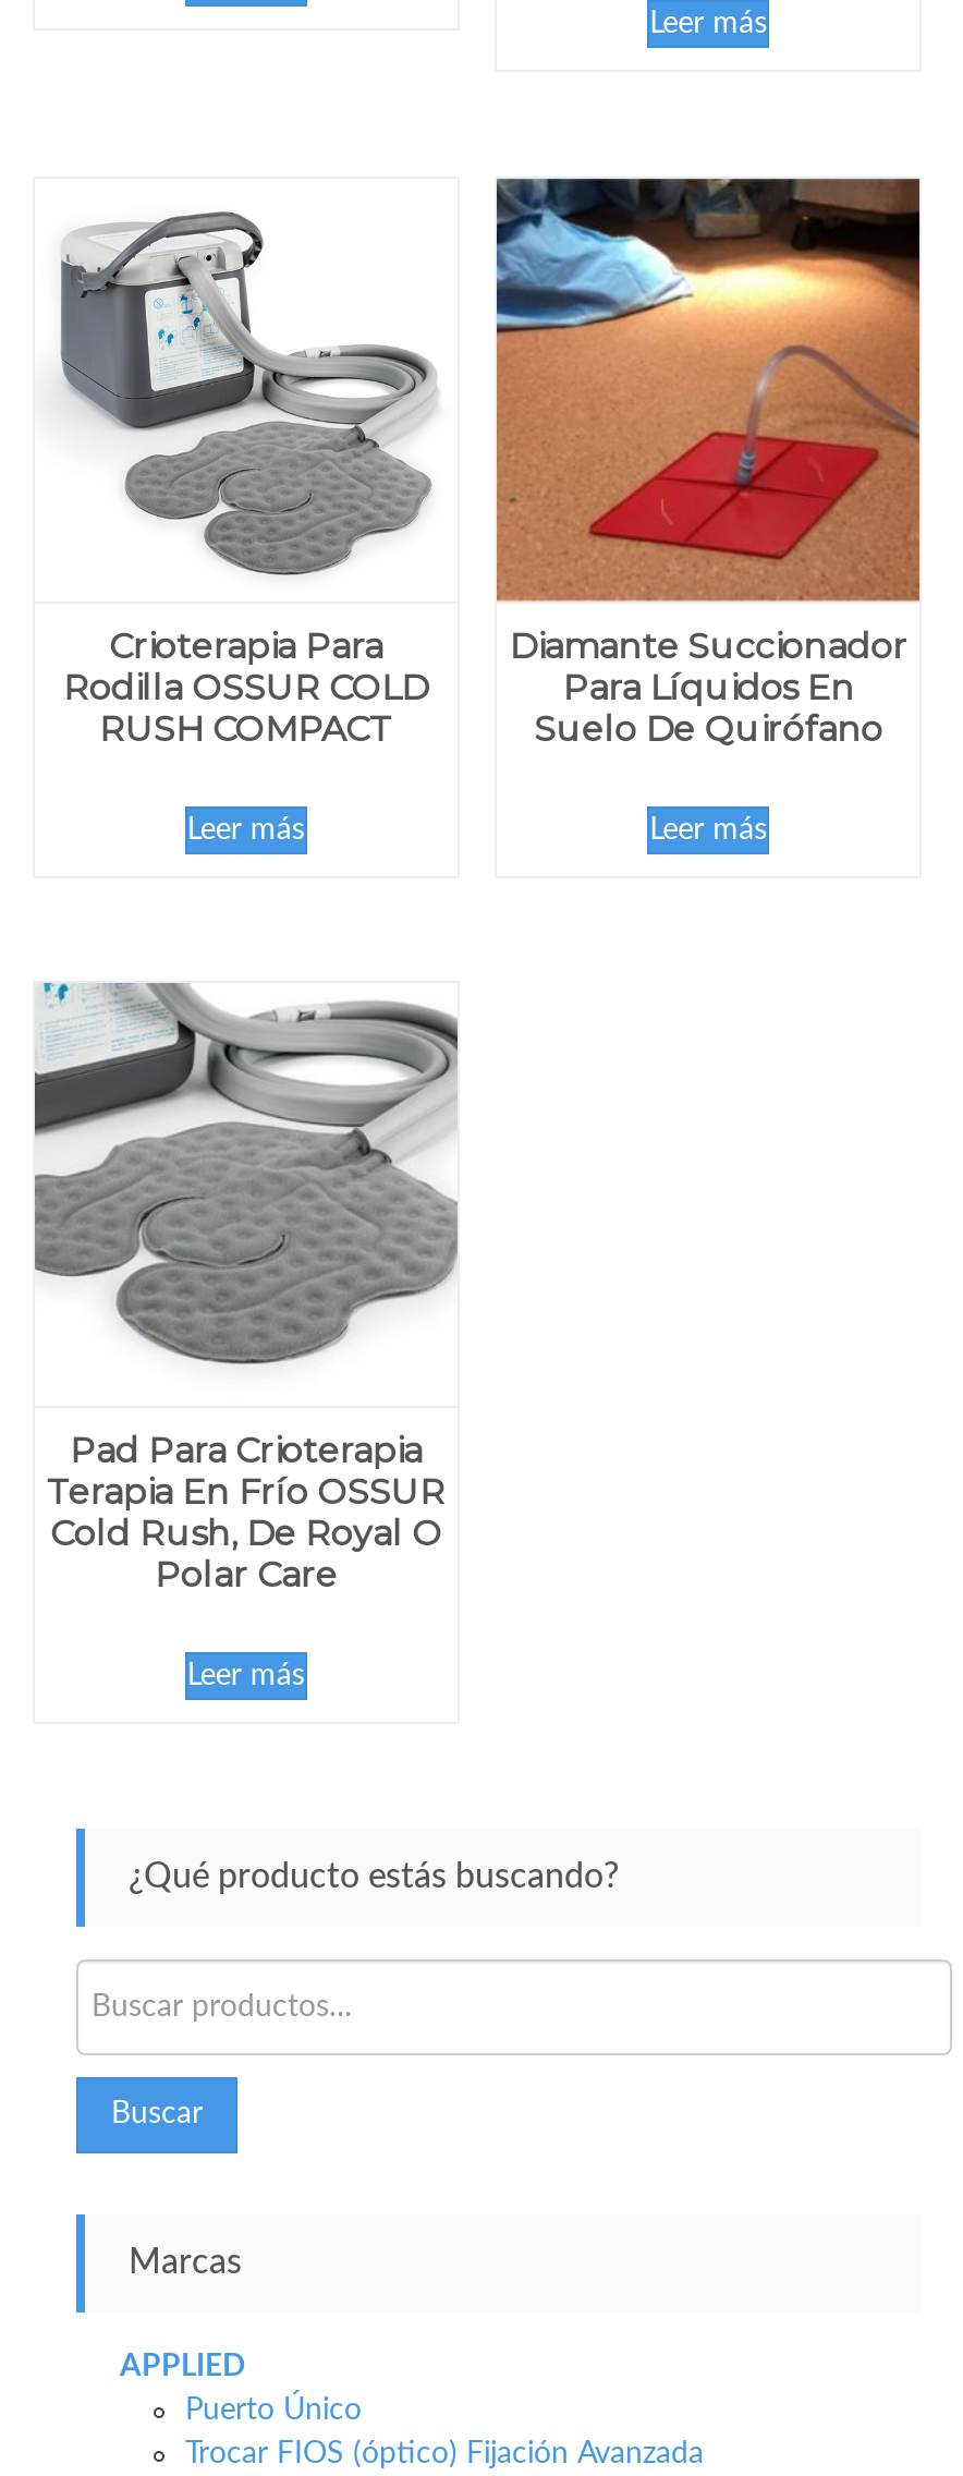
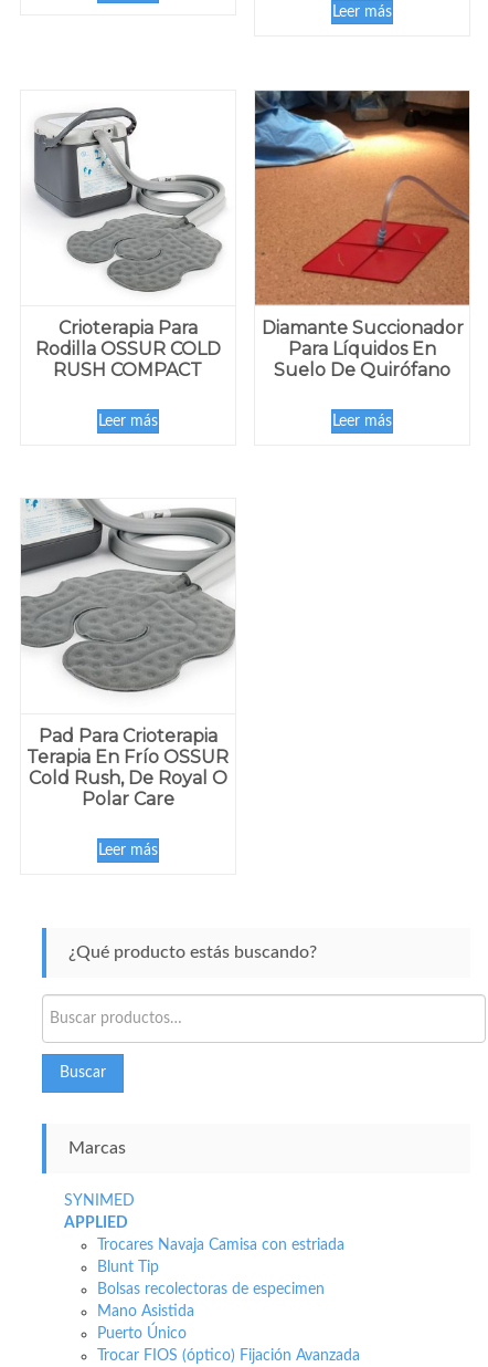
+ SYNIMED

+ Trocares Navaja Camisa con estriada
+ Blunt Tip
+ Bolsas recolectoras de especimen
+ Mano Asistida
